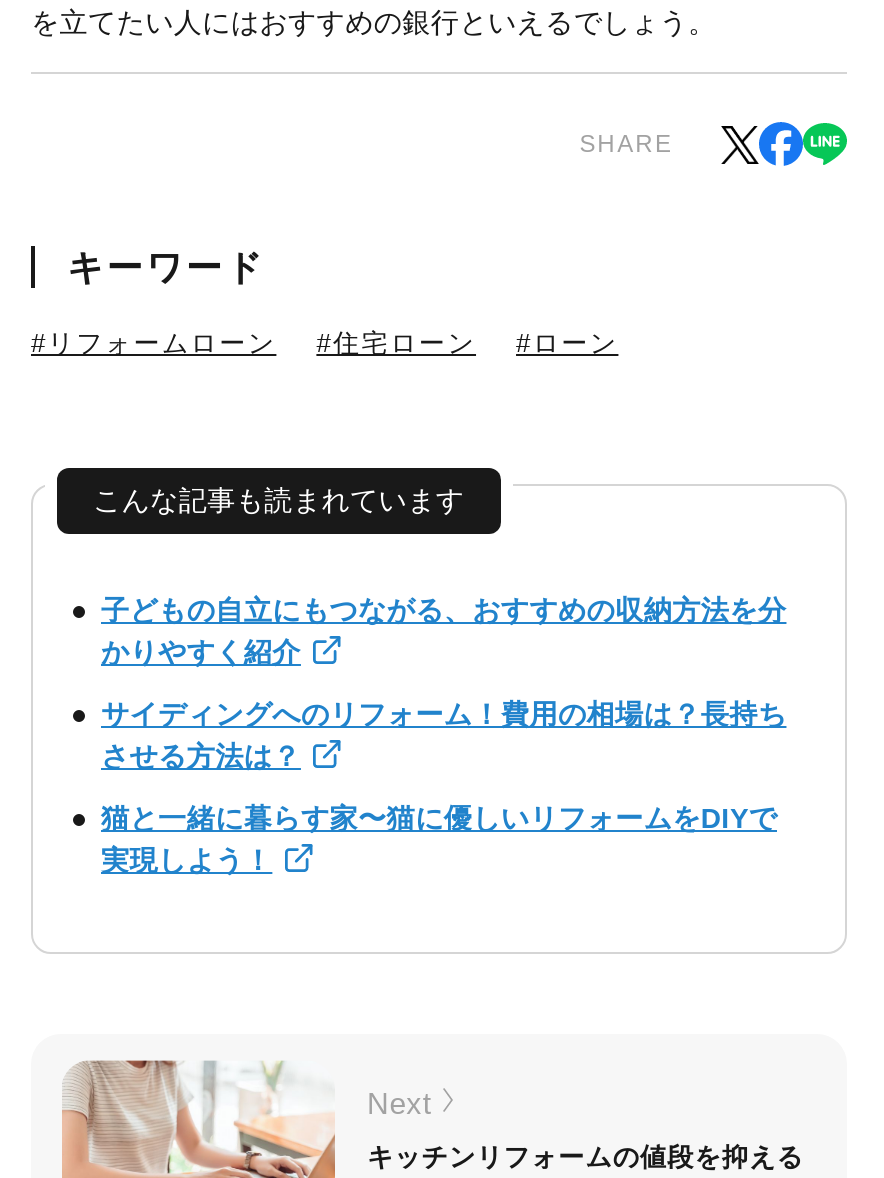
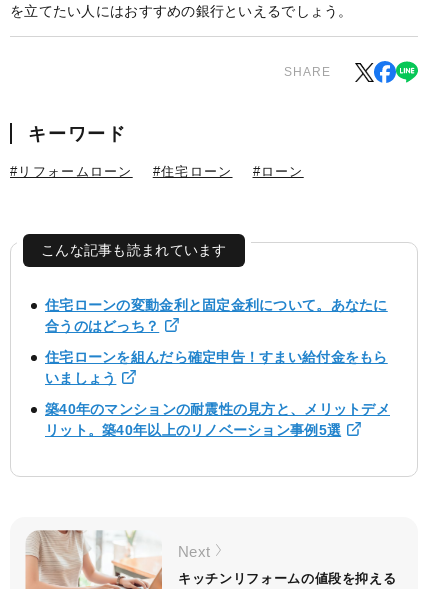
- 子どもの自立にもつながる、おすすめの収納方法を分
- かりやすく紹介
+ 住宅ローンの変動金利と固定金利について。あなたに
+ 合うのはどっち？

- サイディングへのリフォーム！費用の相場は？長持ち
- させる方法は？
+ 住宅ローンを組んだら確定申告！すまい給付金をもら
+ いましょう

- 猫と一緒に暮らす家〜猫に優しいリフォームをDIYで
- 実現しよう！
+ 築40年のマンションの耐震性の見方と、メリットデメ
+ リット。築40年以上のリノベーション事例5選
